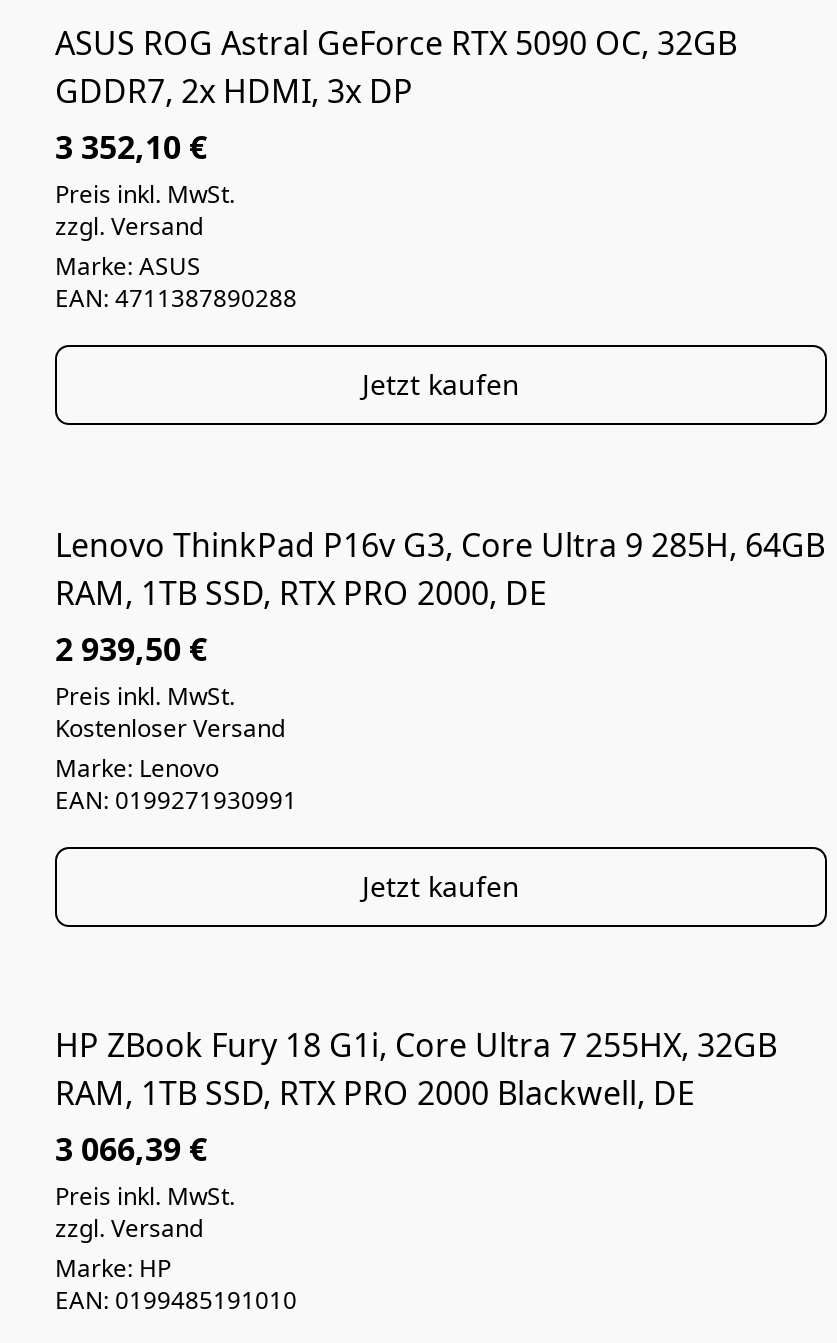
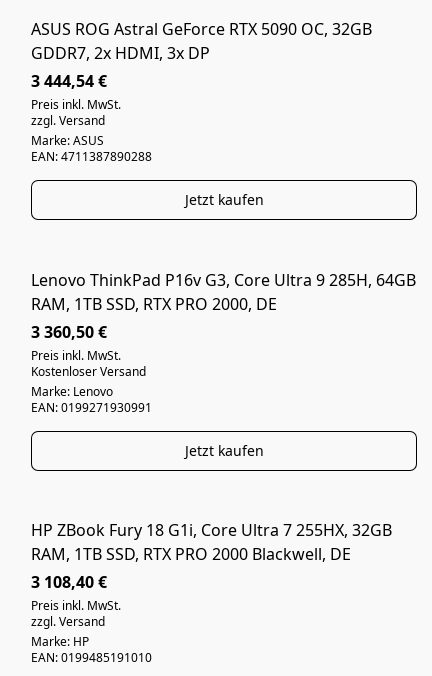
- 3 352,10 €
+ 3 444,54 €

- 2 939,50 €
+ 3 360,50 €

- 3 066,39 €
+ 3 108,40 €
